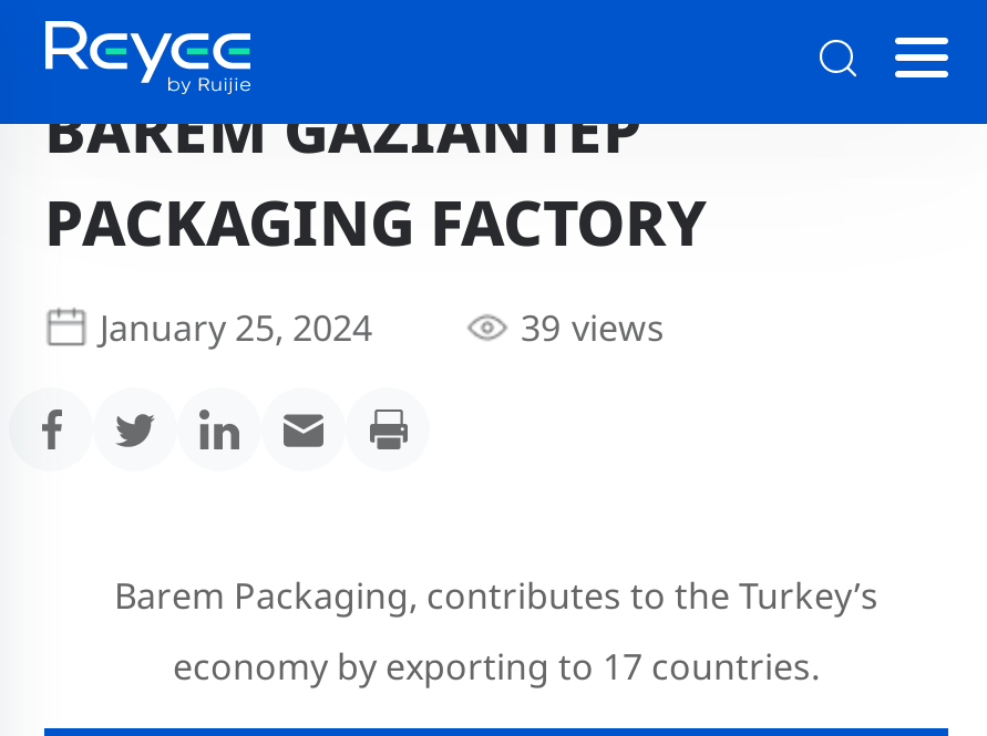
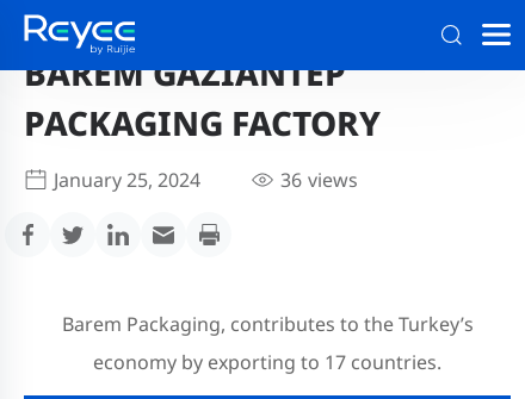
- 39 views
+ 36 views
